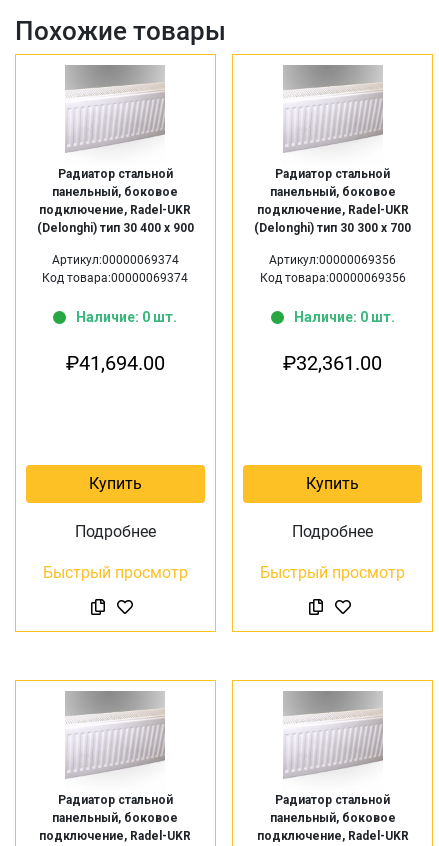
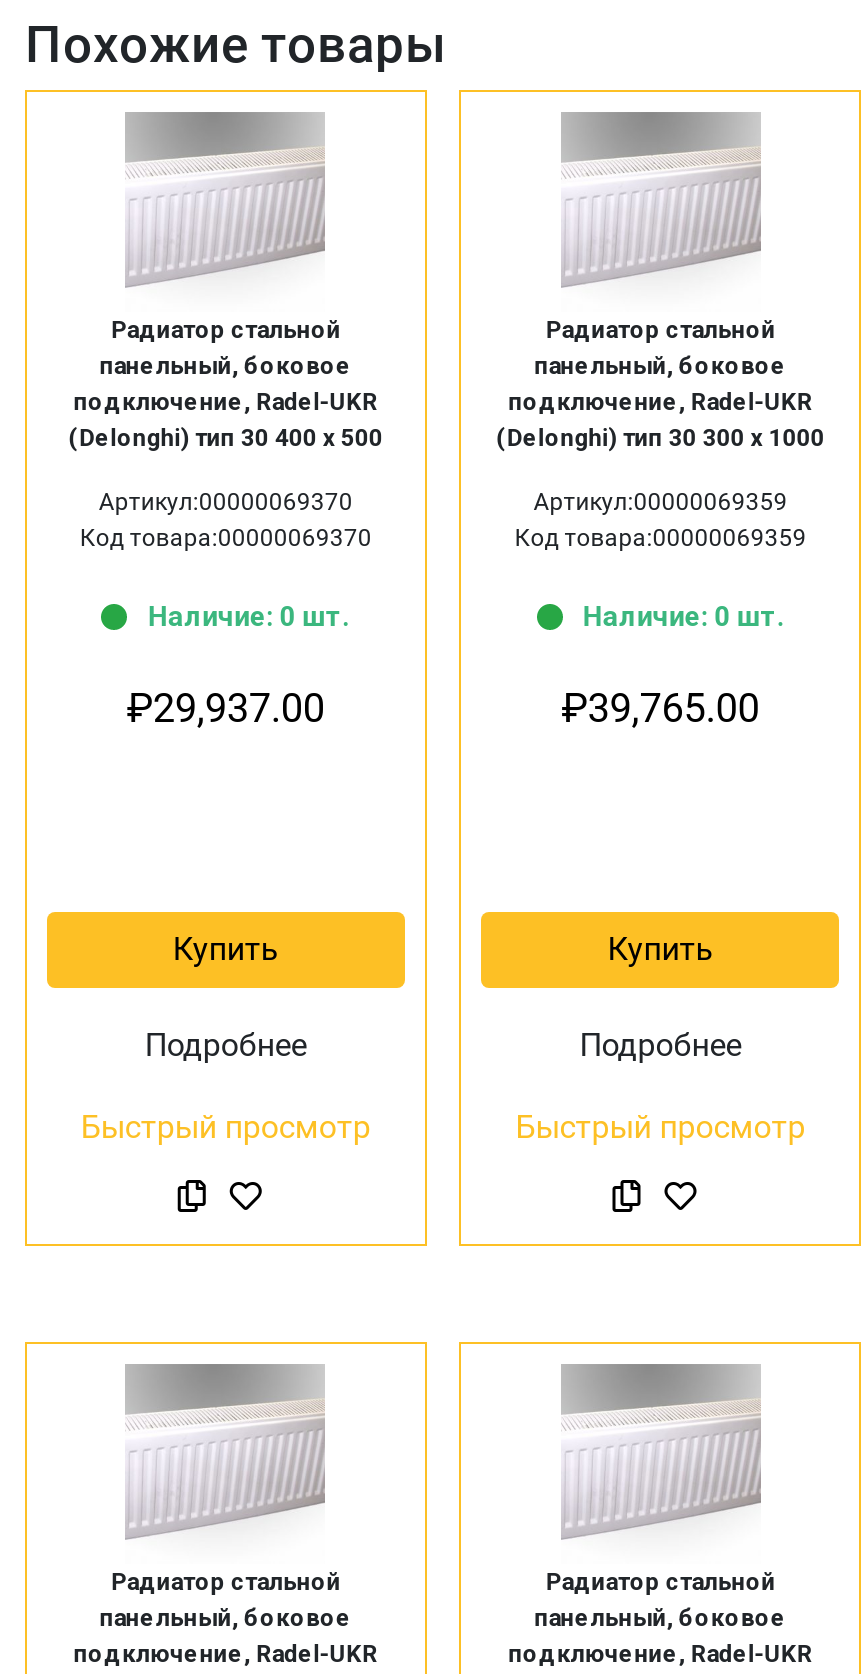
- (Delonghi) тип 30 400 х 900
+ (Delonghi) тип 30 400 х 500

- (Delonghi) тип 30 300 х 700
+ (Delonghi) тип 30 300 х 1000

- Артикул:00000069374
- Код товара:00000069374
+ Артикул:00000069370
+ Код товара:00000069370

- Артикул:00000069356
- Код товара:00000069356
+ Артикул:00000069359
+ Код товара:00000069359

- ₽41,694.00
+ ₽29,937.00

- ₽32,361.00
+ ₽39,765.00
